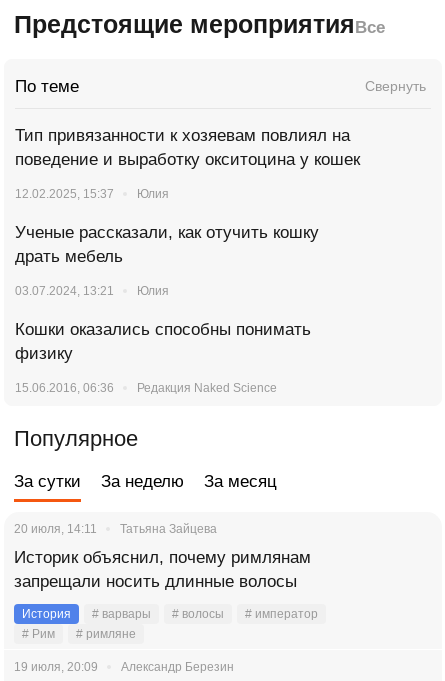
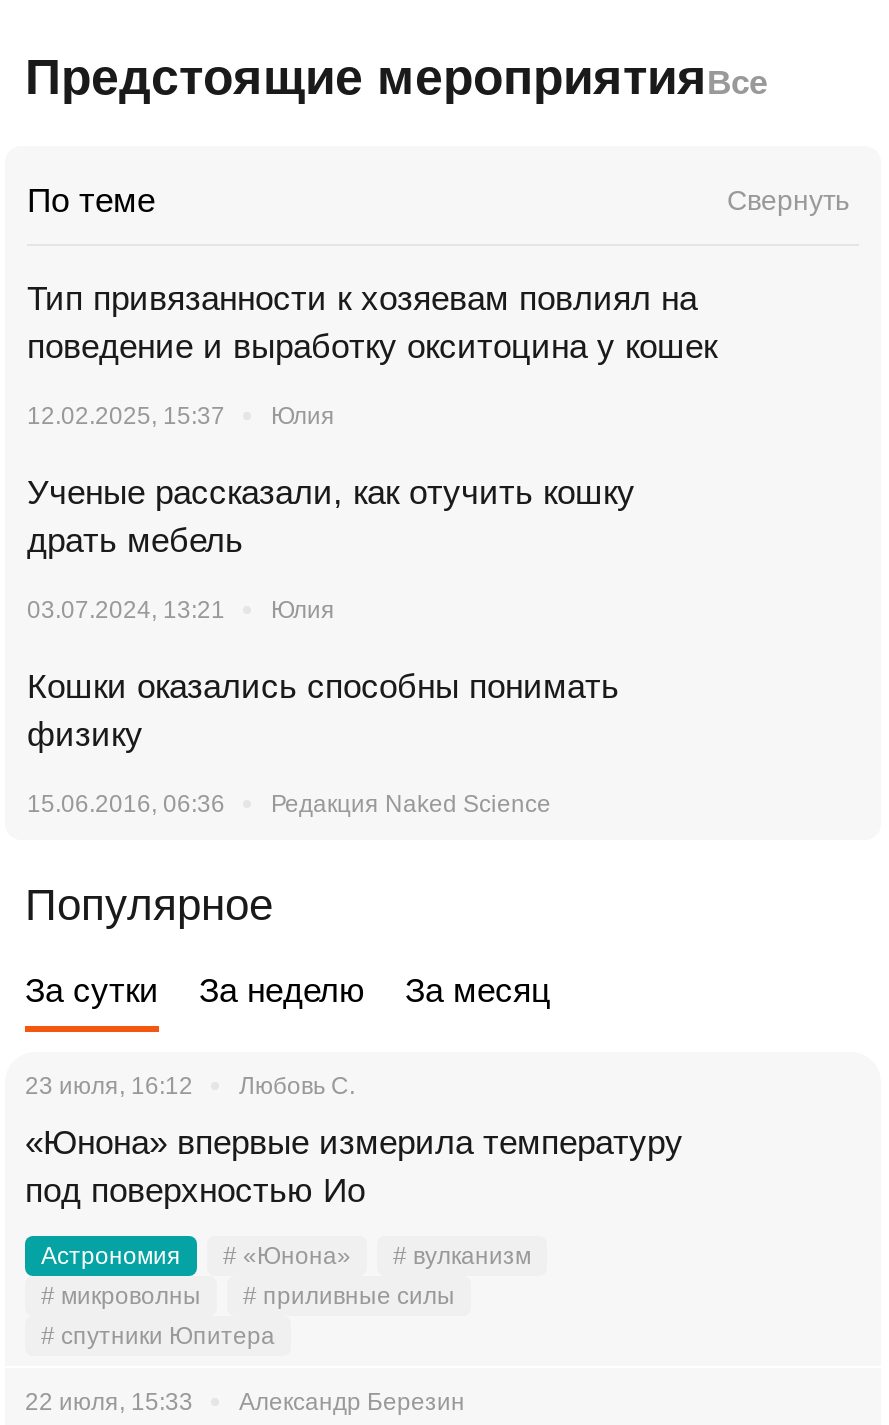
- 20 июля, 14:11
- Татьяна Зайцева
+ 23 июля, 16:12
+ Любовь С.

- Историк объяснил, почему римлянам
- запрещали носить длинные волосы
+ «Юнона» впервые измерила температуру
+ под поверхностью Ио

- История
- # варвары
- # волосы
- # император
- # Рим
- # римляне
+ Астрономия
+ # «Юнона»
+ # вулканизм
+ # микроволны
+ # приливные силы
+ # спутники Юпитера

- 19 июля, 20:09 Александр Березин
+ 22 июля, 15:33 Александр Березин
